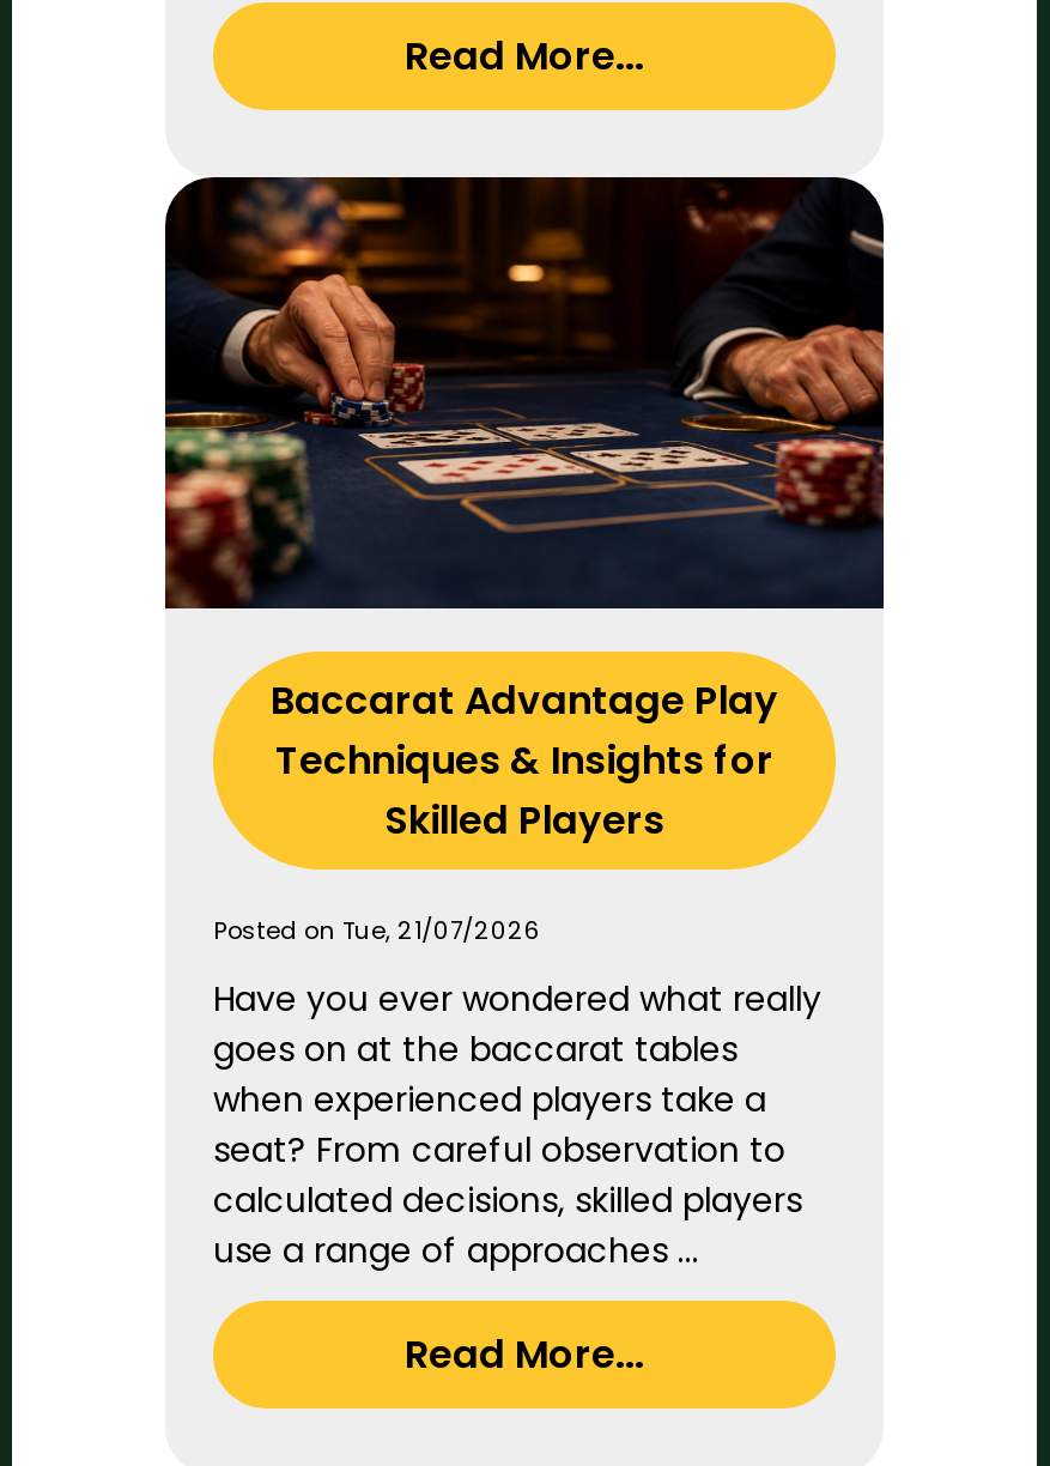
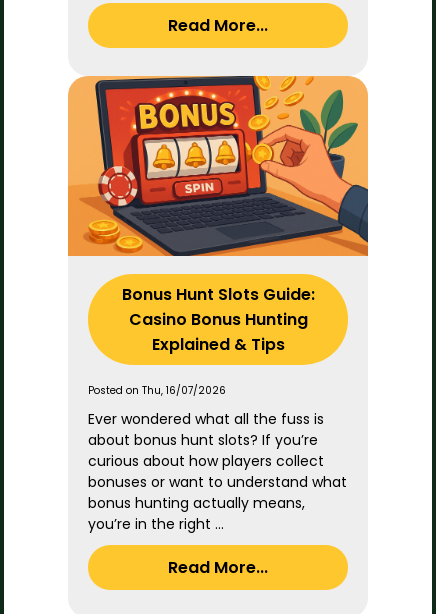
- [image]
- Baccarat Advantage Play
- Techniques & Insights for
- Skilled Players
+ [image]
+ Bonus Hunt Slots Guide:
+ Casino Bonus Hunting
+ Explained & Tips

- Posted on Tue, 21/07/2026
+ Posted on Thu, 16/07/2026

- Have you ever wondered what really
- goes on at the baccarat tables
- when experienced players take a
- seat? From careful observation to
- calculated decisions, skilled players
- use a range of approaches ...
+ Ever wondered what all the fuss is
+ about bonus hunt slots? If you’re
+ curious about how players collect
+ bonuses or want to understand what
+ bonus hunting actually means,
+ you’re in the right ...
